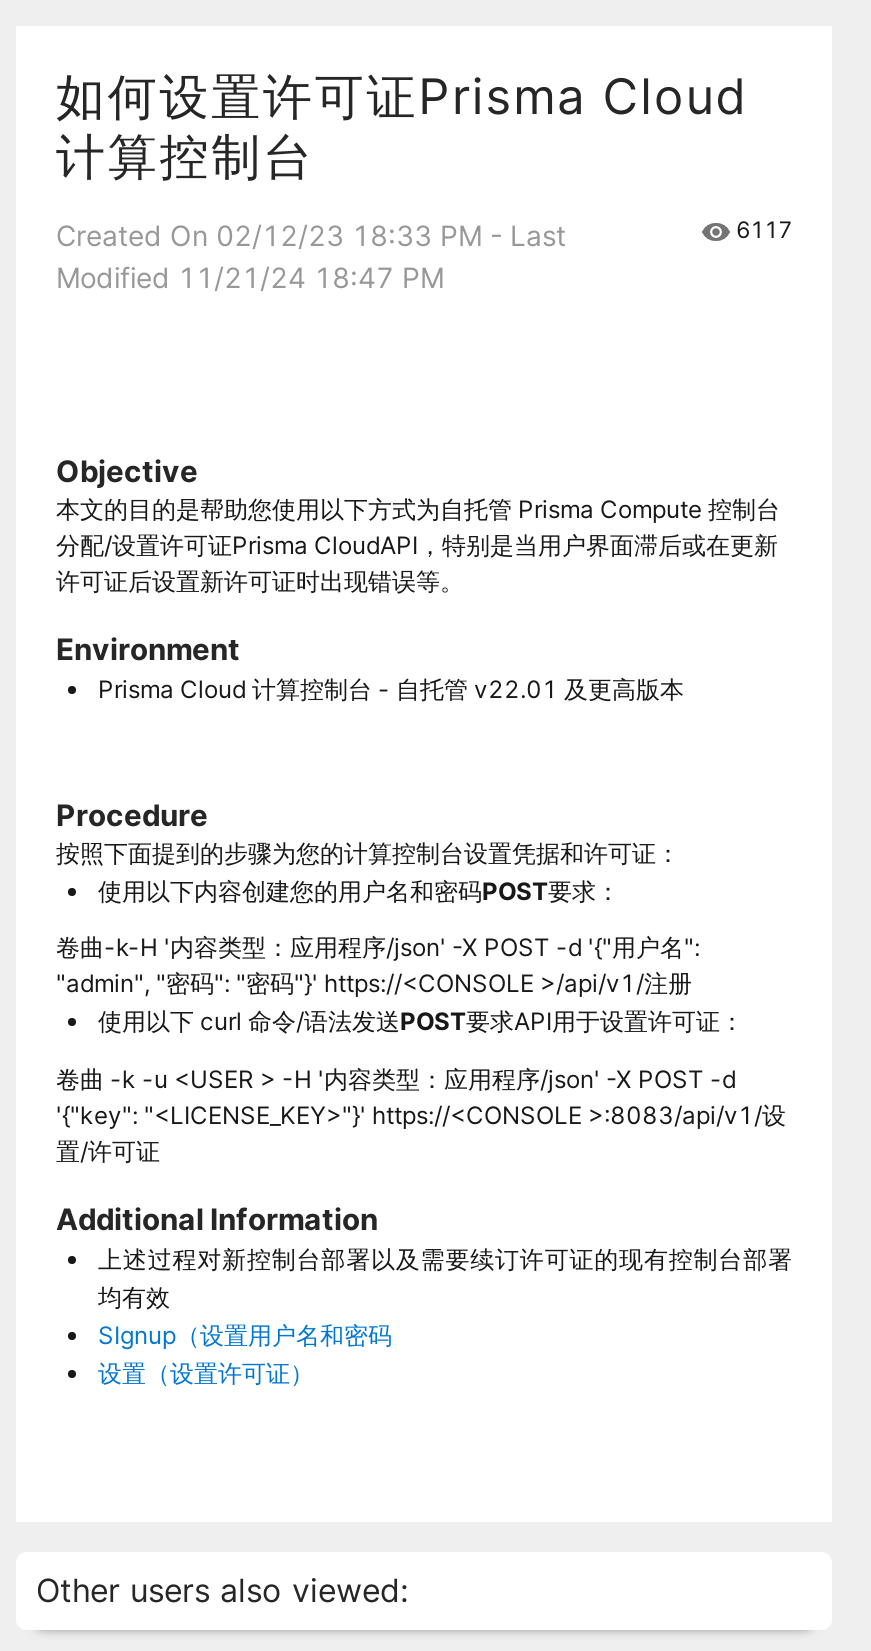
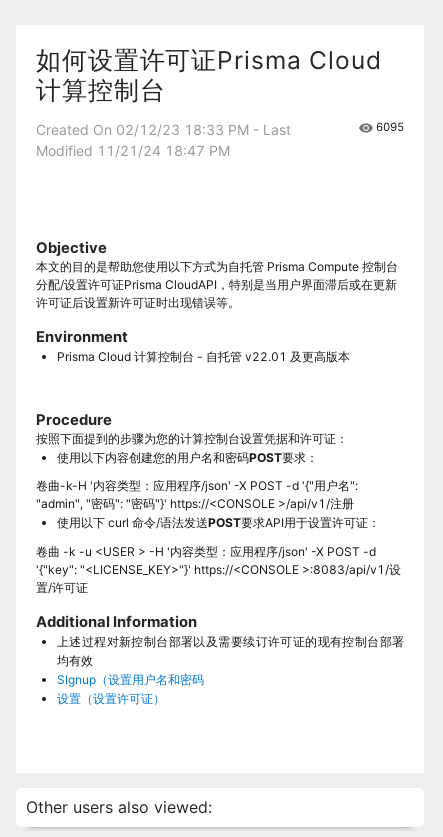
- 6117
+ 6095
